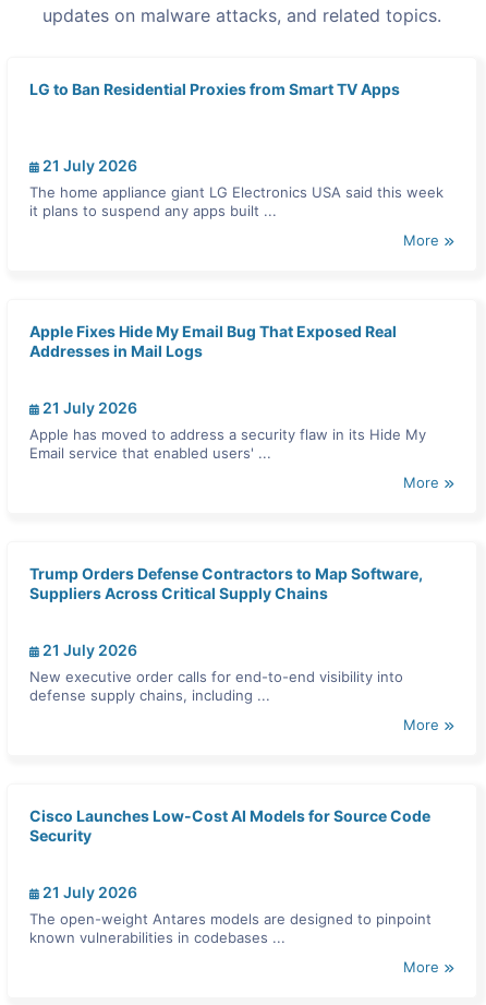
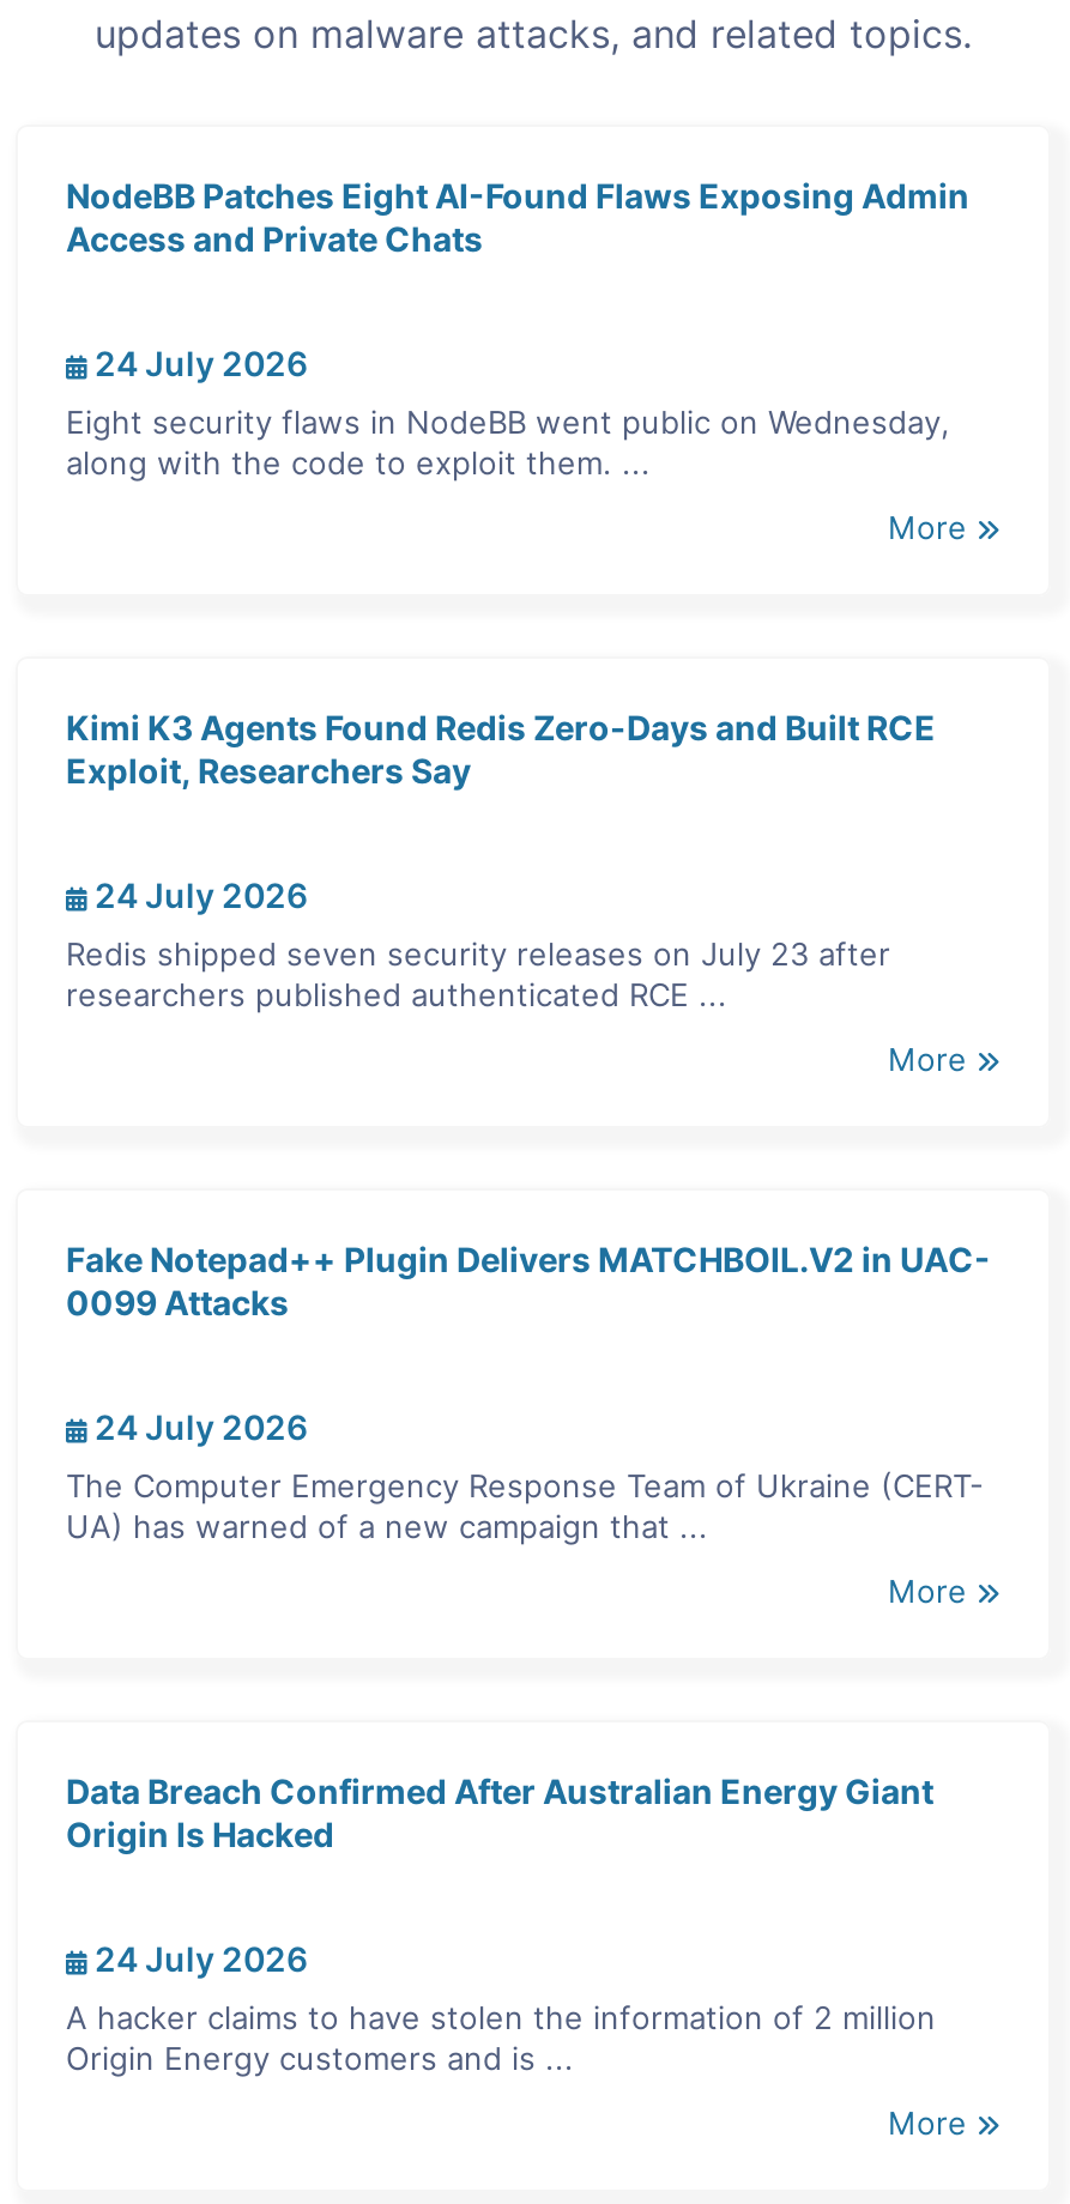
- LG to Ban Residential Proxies from Smart TV Apps
+ NodeBB Patches Eight AI-Found Flaws Exposing Admin
+ Access and Private Chats

- 21 July 2026
+ 24 July 2026

- The home appliance giant LG Electronics USA said this week
- it plans to suspend any apps built ...
+ Eight security flaws in NodeBB went public on Wednesday,
+ along with the code to exploit them. ...

- Apple Fixes Hide My Email Bug That Exposed Real
- Addresses in Mail Logs
+ Kimi K3 Agents Found Redis Zero-Days and Built RCE
+ Exploit, Researchers Say

- 21 July 2026
+ 24 July 2026

- Apple has moved to address a security flaw in its Hide My
- Email service that enabled users' ...
+ Redis shipped seven security releases on July 23 after
+ researchers published authenticated RCE ...

- Trump Orders Defense Contractors to Map Software,
- Suppliers Across Critical Supply Chains
+ Fake Notepad++ Plugin Delivers MATCHBOIL.V2 in UAC-
+ 0099 Attacks

- 21 July 2026
+ 24 July 2026

- New executive order calls for end-to-end visibility into
- defense supply chains, including ...
+ The Computer Emergency Response Team of Ukraine (CERT-
+ UA) has warned of a new campaign that ...

- Cisco Launches Low-Cost AI Models for Source Code
- Security
+ Data Breach Confirmed After Australian Energy Giant
+ Origin Is Hacked

- 21 July 2026
+ 24 July 2026

- The open-weight Antares models are designed to pinpoint
- known vulnerabilities in codebases ...
+ A hacker claims to have stolen the information of 2 million
+ Origin Energy customers and is ...
